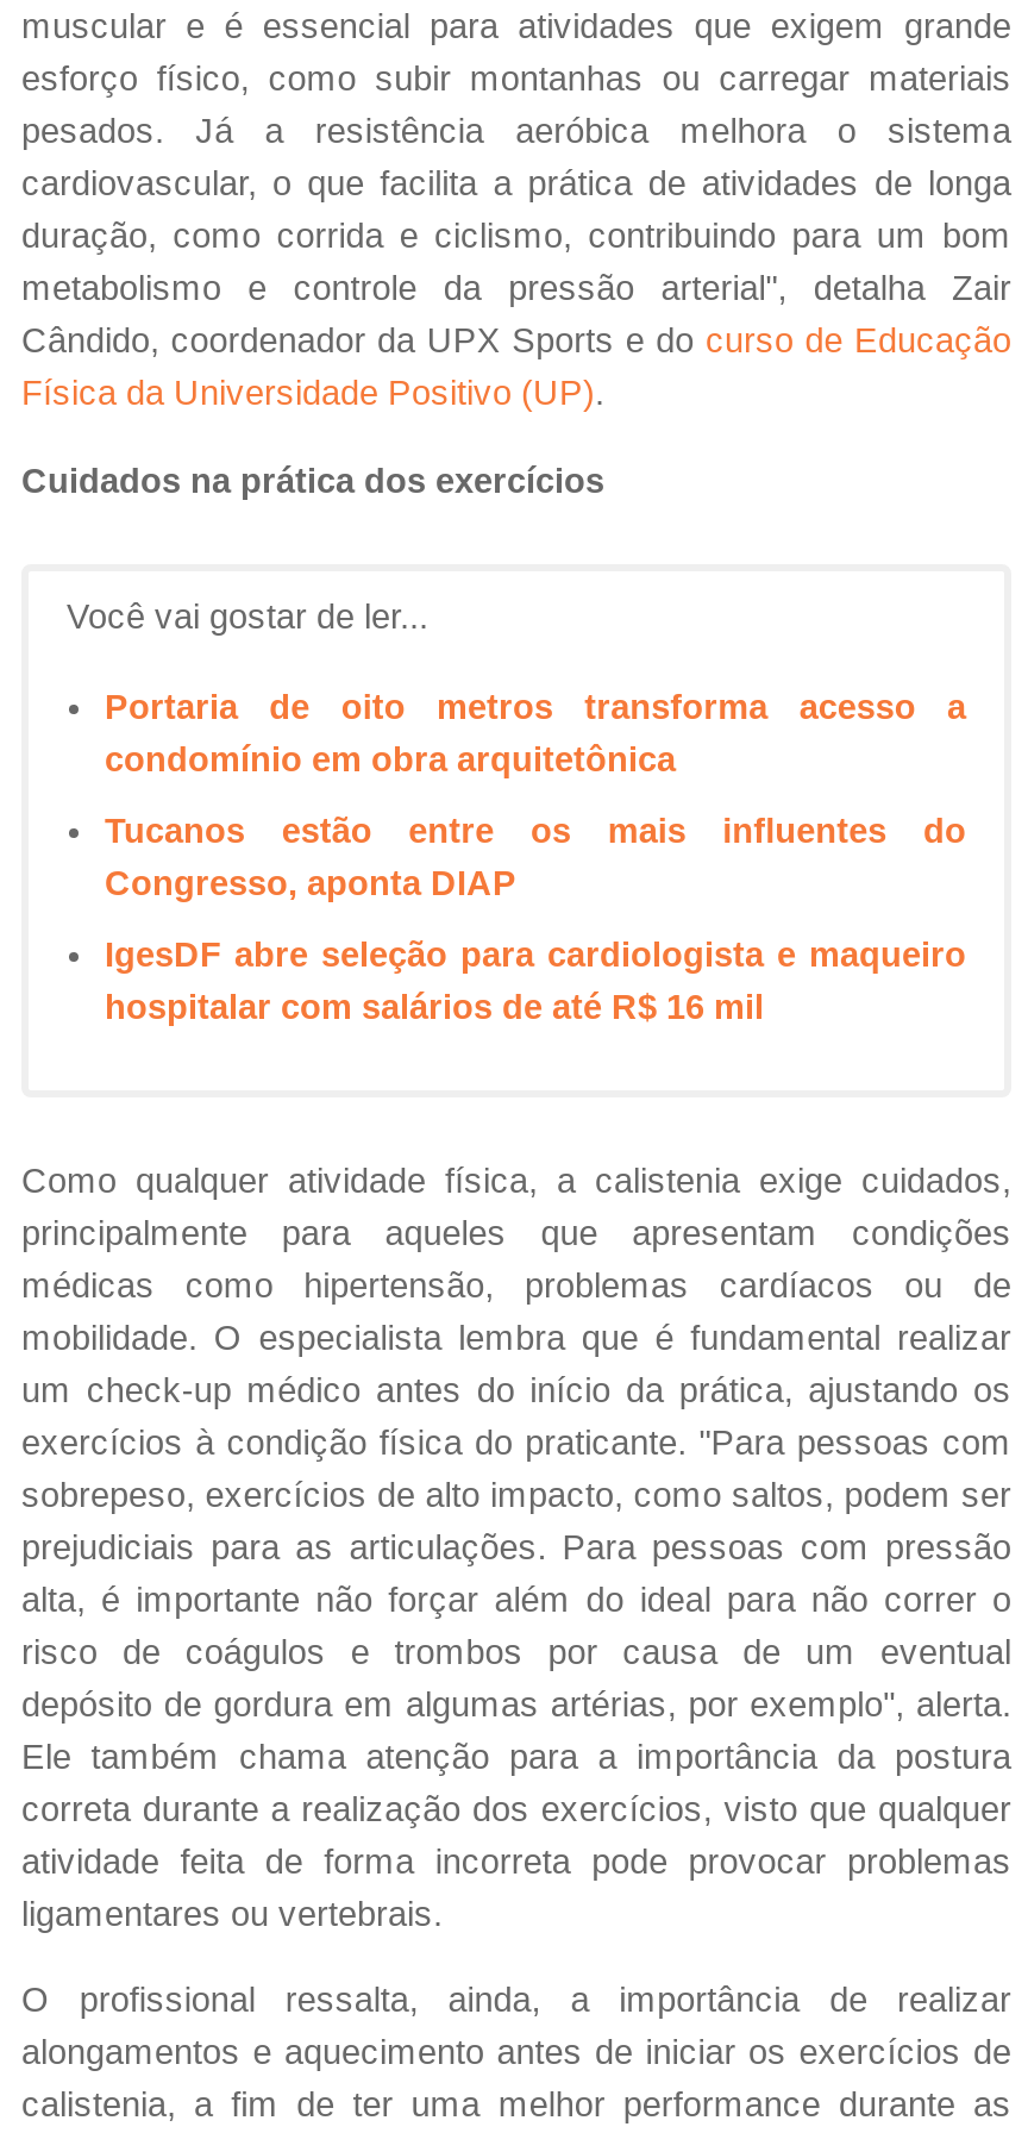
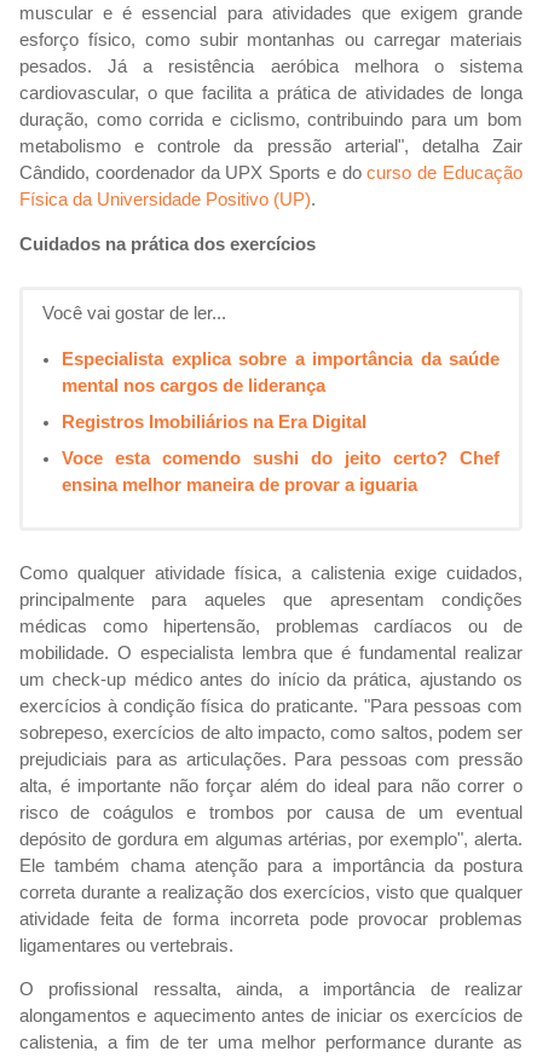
- Portaria de oito metros transforma acesso a
- condomínio em obra arquitetônica
+ Especialista explica sobre a importância da saúde
+ mental nos cargos de liderança

- Tucanos estão entre os mais influentes do
- Congresso, aponta DIAP
+ Registros Imobiliários na Era Digital

- IgesDF abre seleção para cardiologista e maqueiro
- hospitalar com salários de até R$ 16 mil
+ Voce esta comendo sushi do jeito certo? Chef
+ ensina melhor maneira de provar a iguaria
